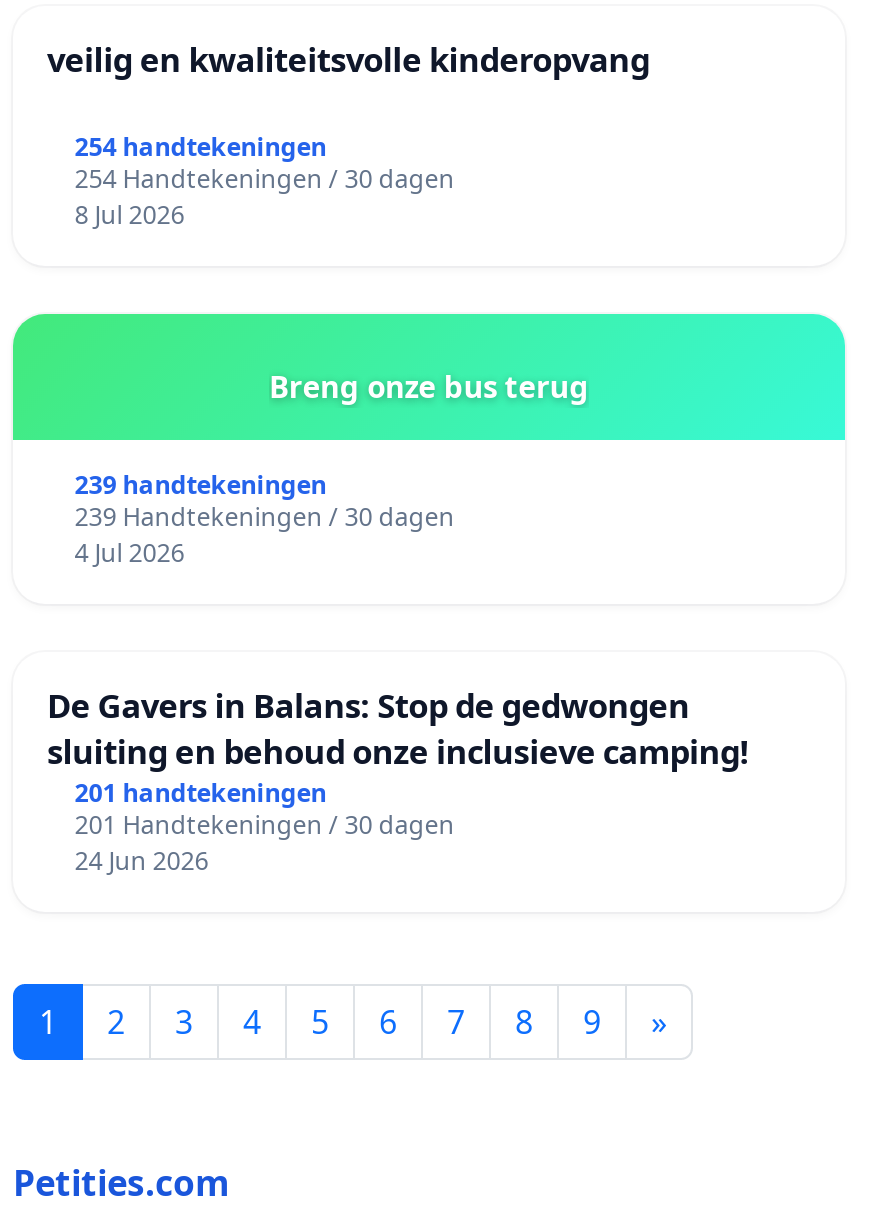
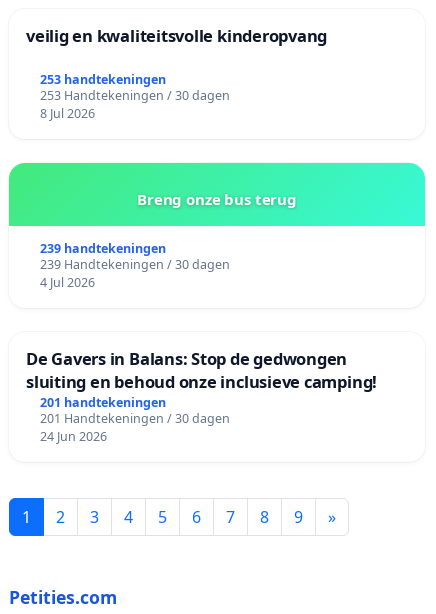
- 254 handtekeningen
+ 253 handtekeningen

- 254 Handtekeningen / 30 dagen
+ 253 Handtekeningen / 30 dagen
